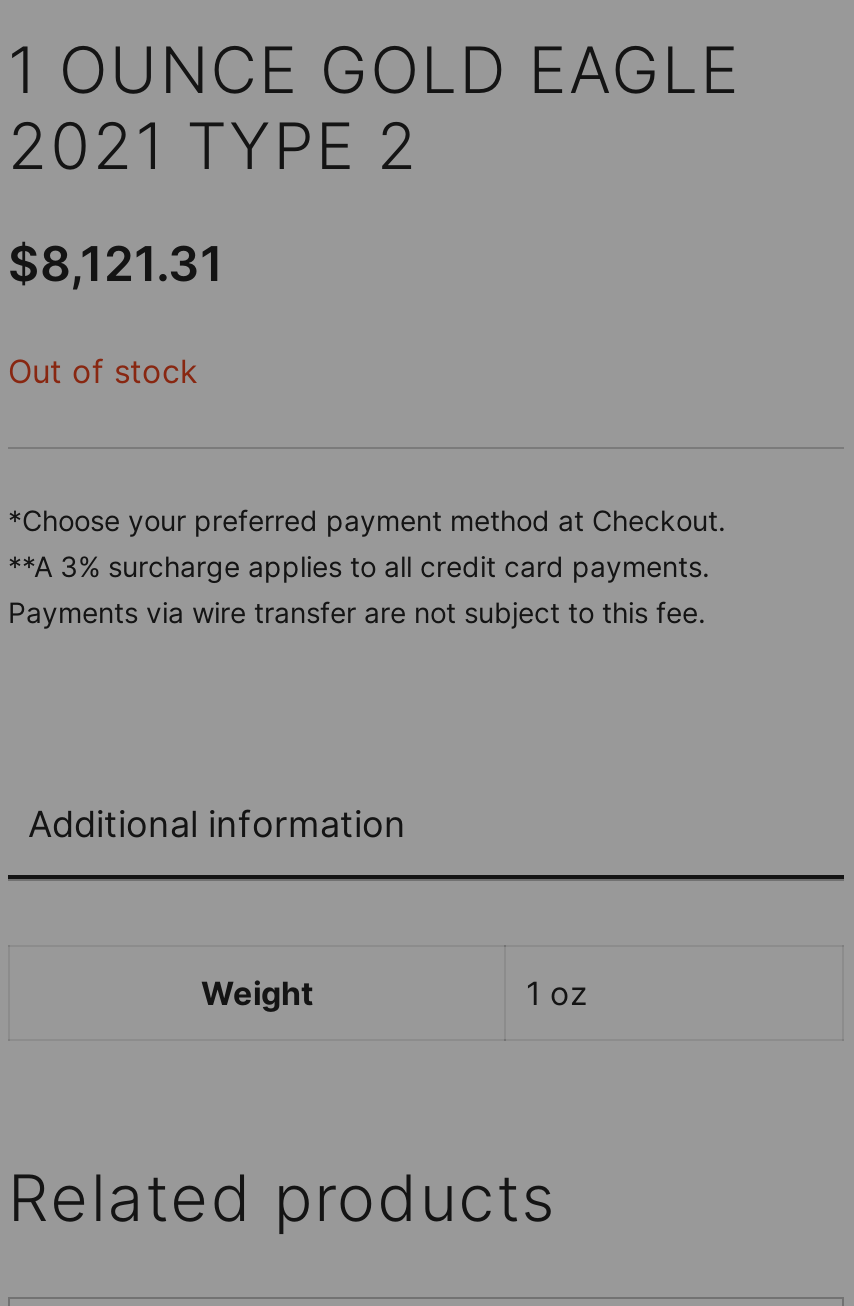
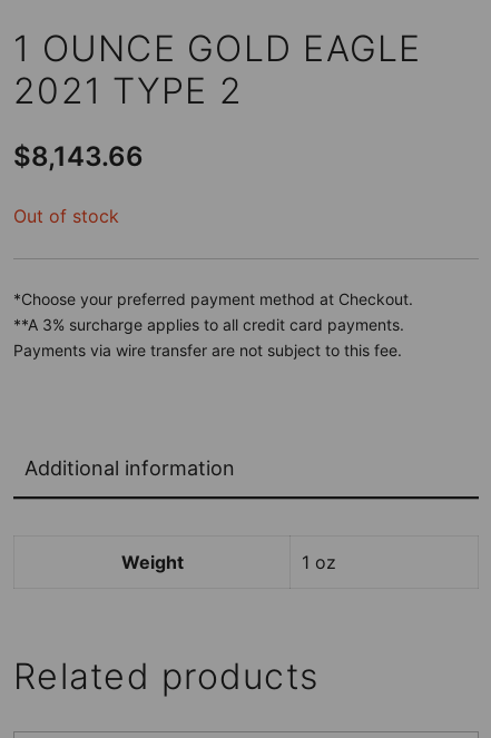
- $8,121.31
+ $8,143.66
